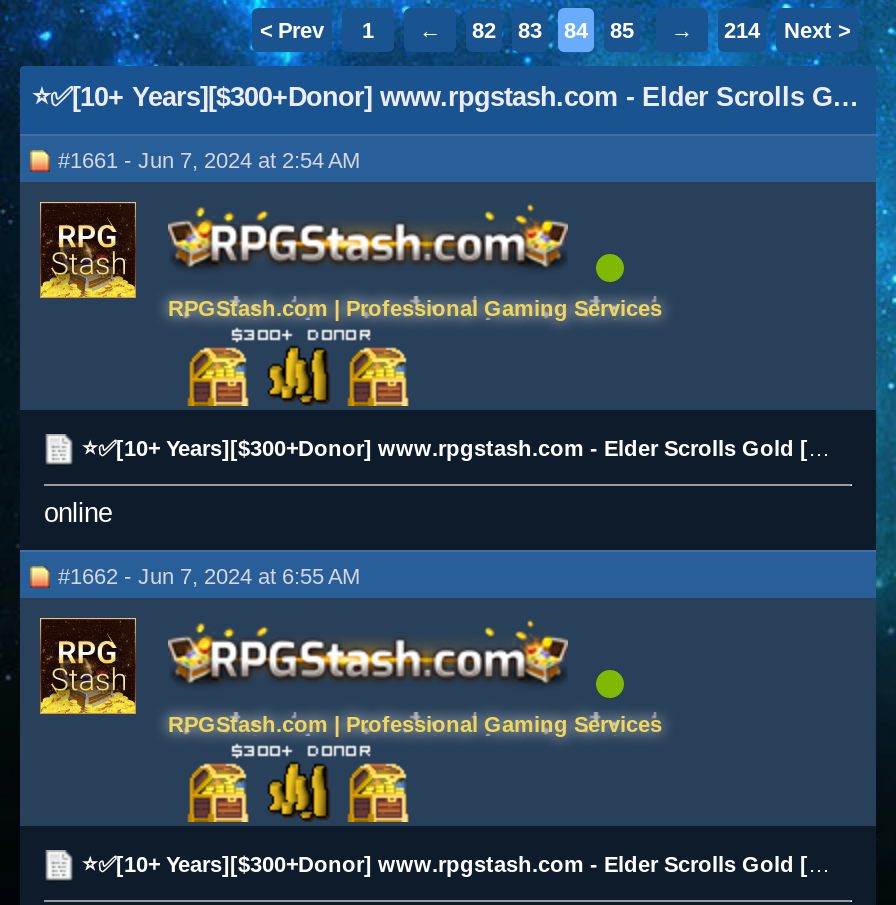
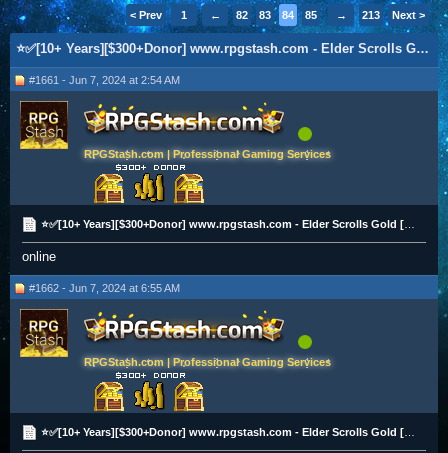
- 214
+ 213
